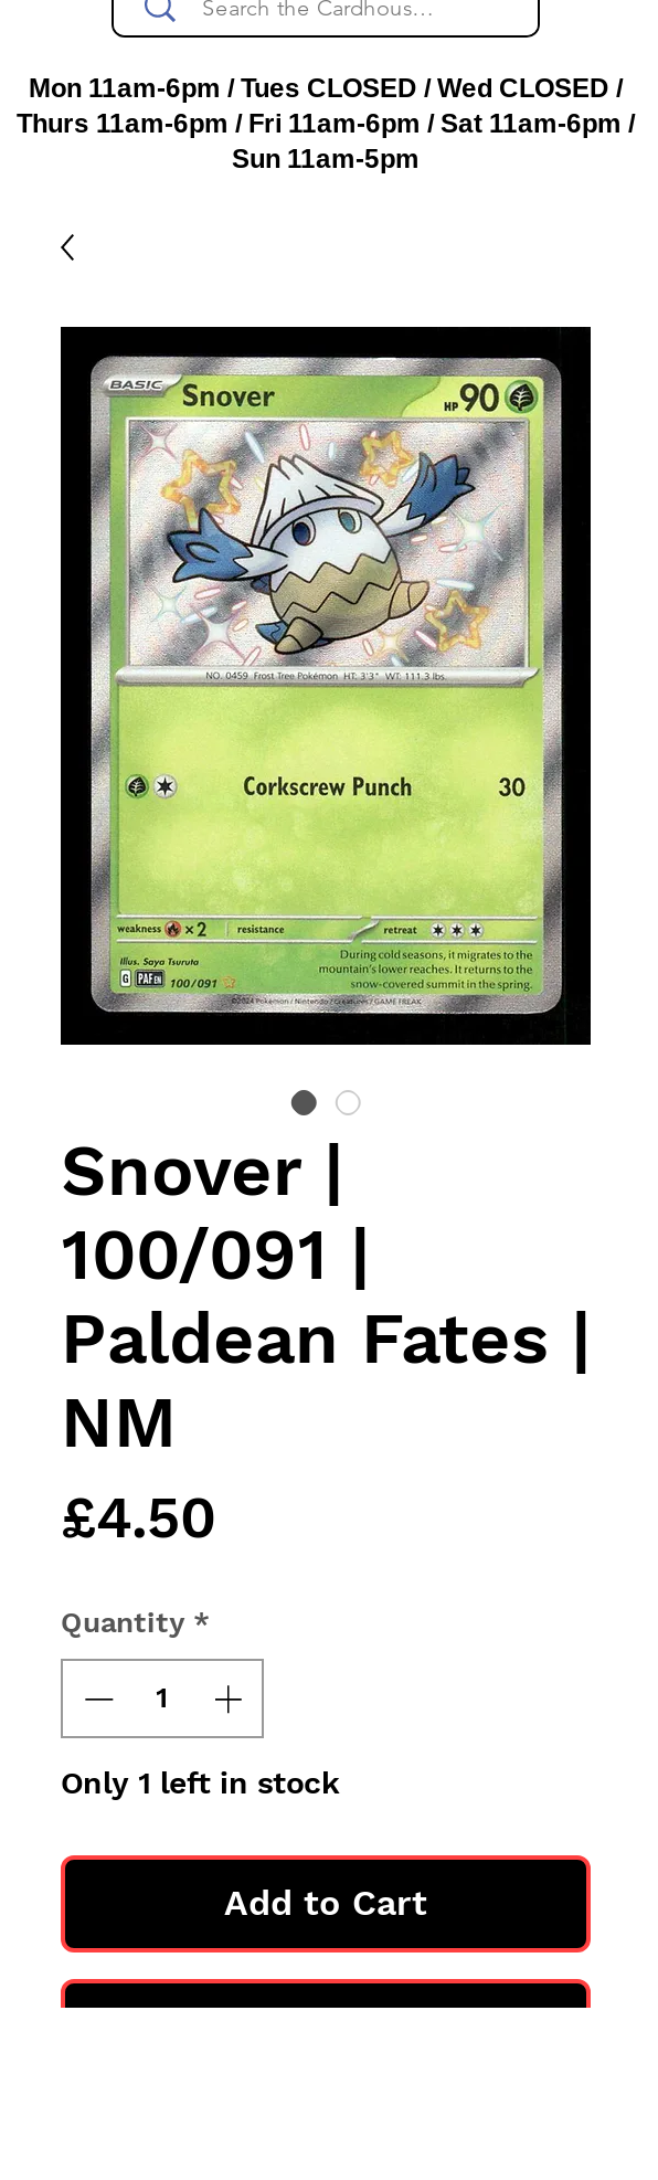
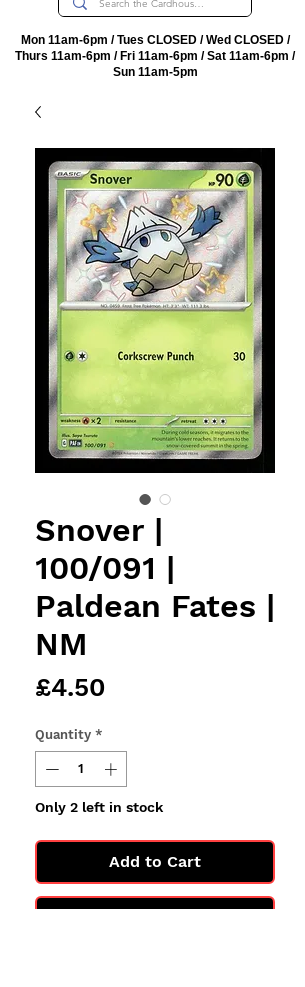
- Only 1 left in stock
+ Only 2 left in stock
